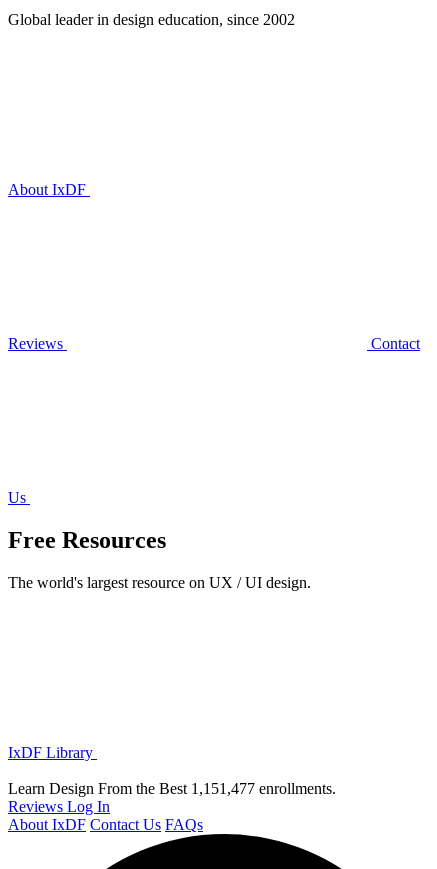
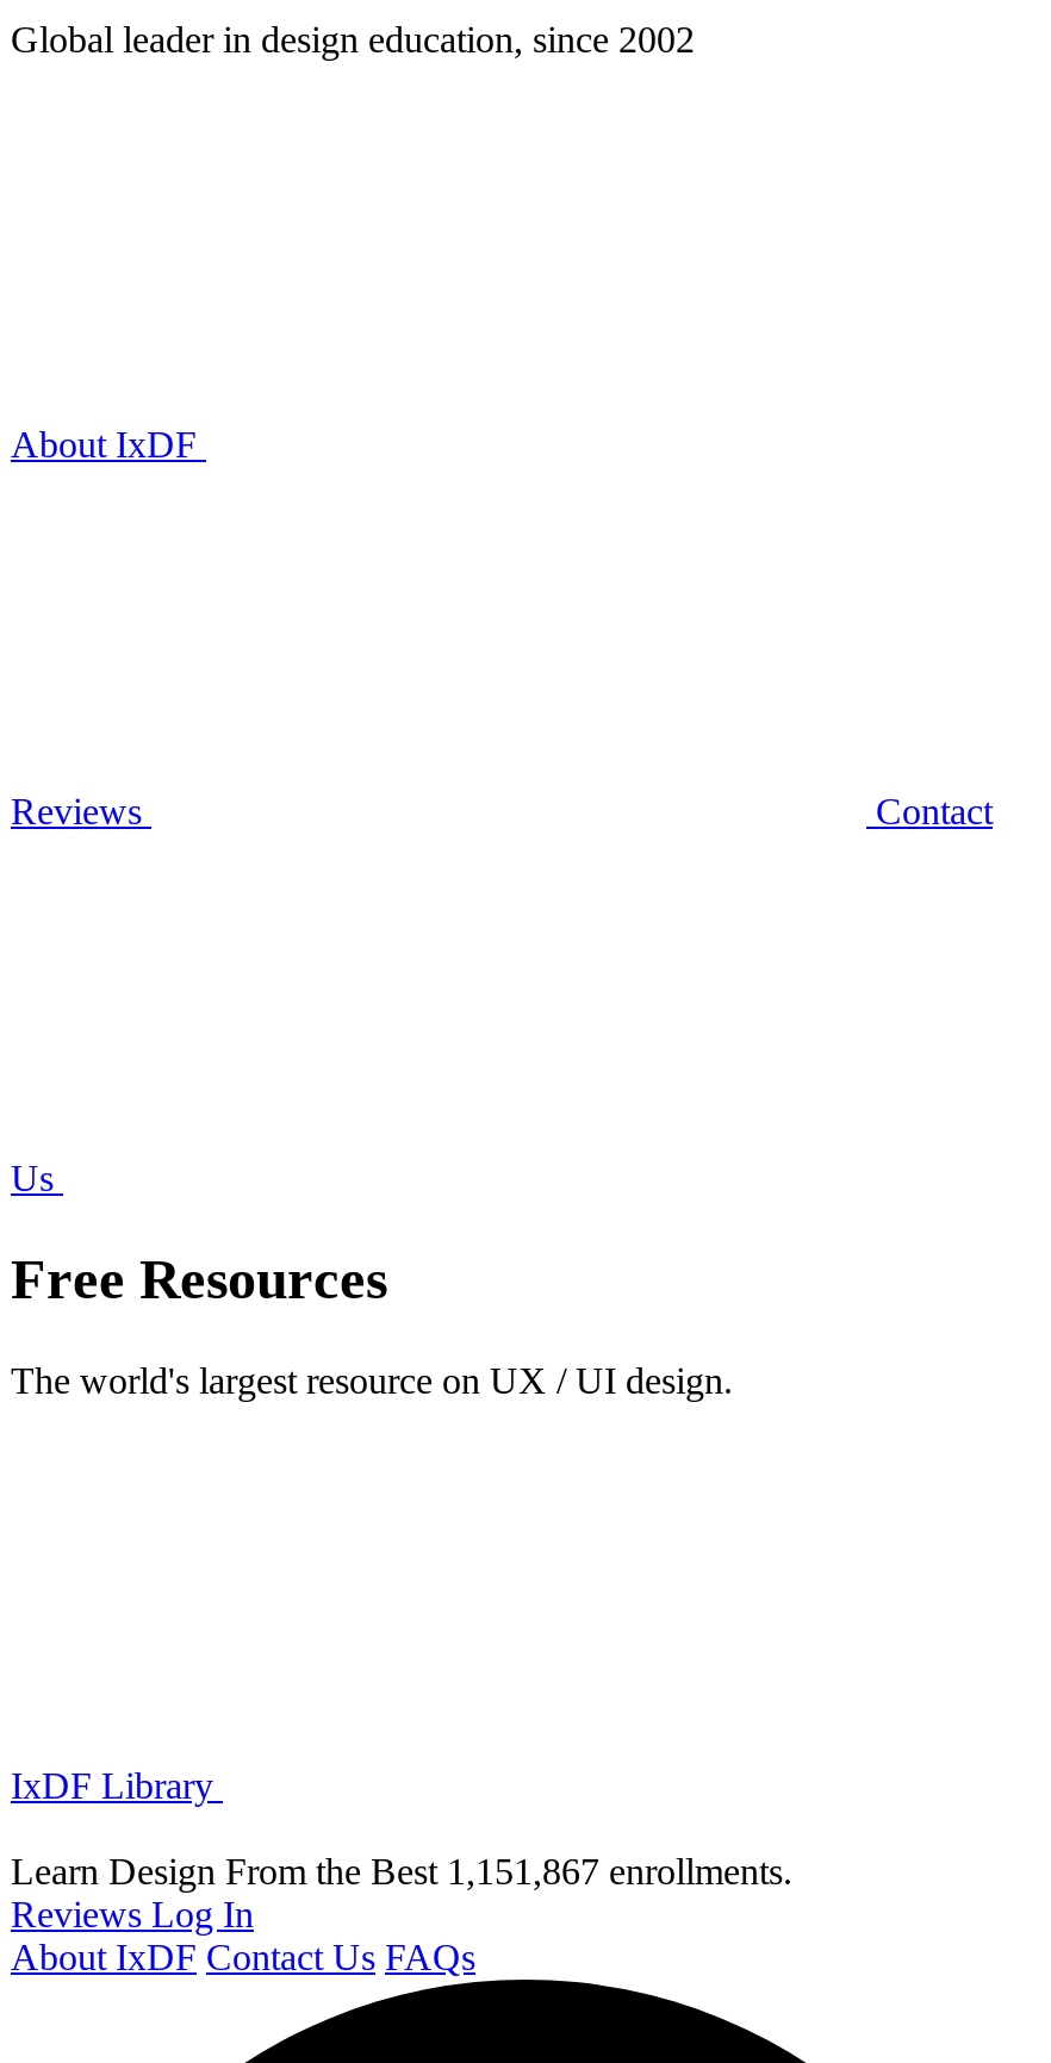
- Learn Design From the Best 1,151,477 enrollments.
+ Learn Design From the Best 1,151,867 enrollments.
